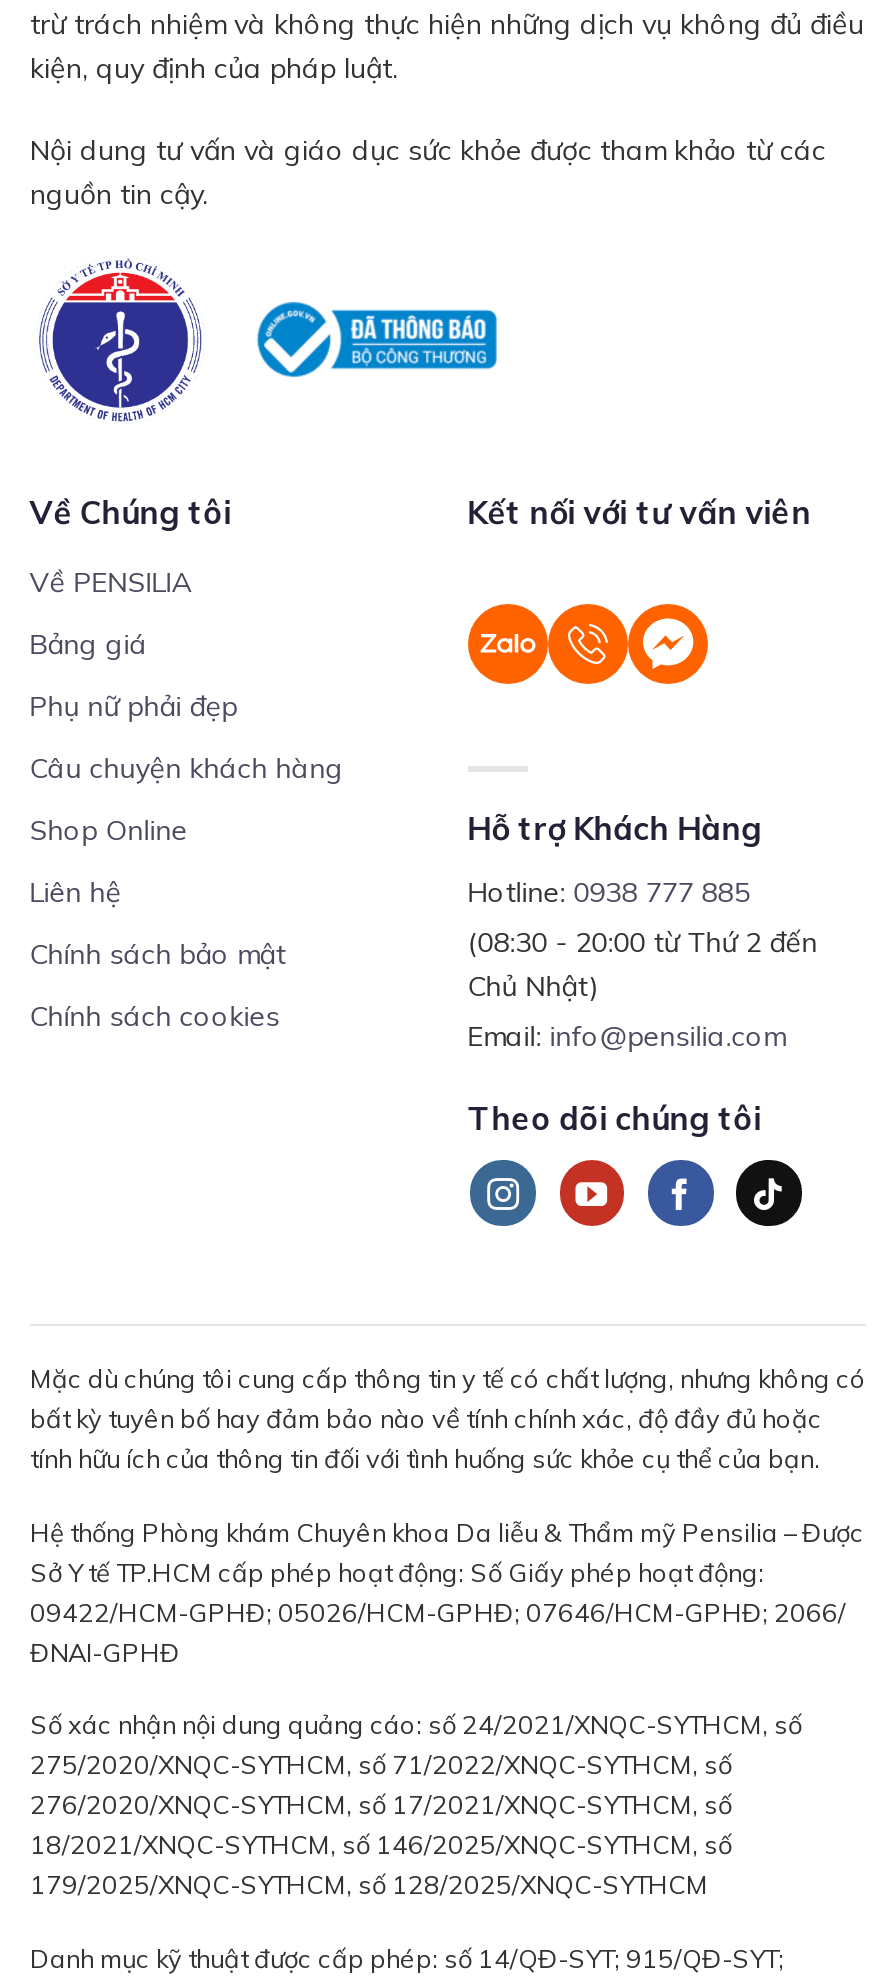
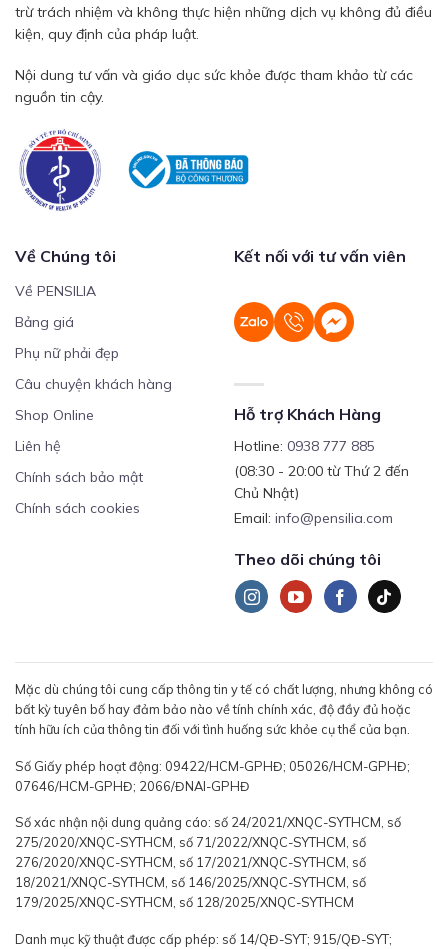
- Hệ thống Phòng khám Chuyên khoa Da liễu & Thẩm mỹ Pensilia – Được
- Sở Y tế TP.HCM cấp phép hoạt động: Số Giấy phép hoạt động:
- 09422/HCM-GPHĐ; 05026/HCM-GPHĐ; 07646/HCM-GPHĐ; 2066/
- ĐNAI-GPHĐ
+ Số Giấy phép hoạt động: 09422/HCM-GPHĐ; 05026/HCM-GPHĐ;
+ 07646/HCM-GPHĐ; 2066/ĐNAI-GPHĐ
